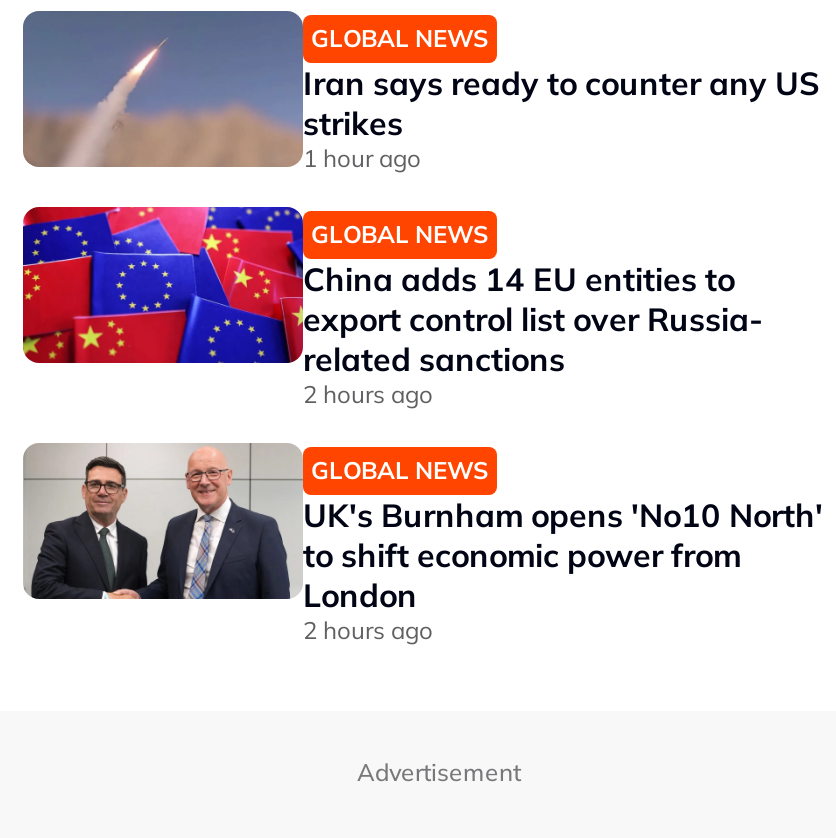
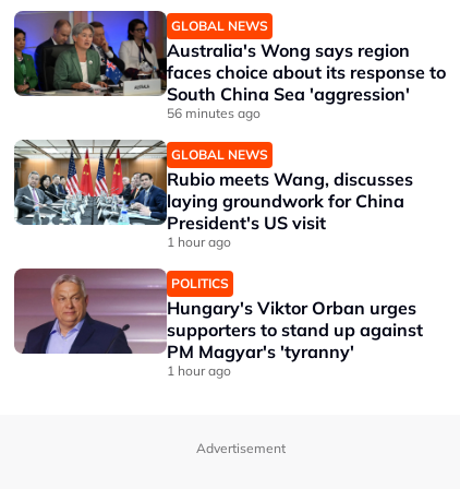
- [image]
- Iran says ready to counter any US
- strikes
- 1 hour ago
+ [image]
+ Australia's Wong says region
+ faces choice about its response to
+ South China Sea 'aggression'
+ 56 minutes ago

- [image]
- China adds 14 EU entities to
- export control list over Russia-
- related sanctions
- 2 hours ago
+ [image]
+ Rubio meets Wang, discusses
+ laying groundwork for China
+ President's US visit
+ 1 hour ago

- [image]
- GLOBAL NEWS
- UK's Burnham opens 'No10 North'
- to shift economic power from
- London
- 2 hours ago
+ [image]
+ POLITICS
+ Hungary's Viktor Orban urges
+ supporters to stand up against
+ PM Magyar's 'tyranny'
+ 1 hour ago
